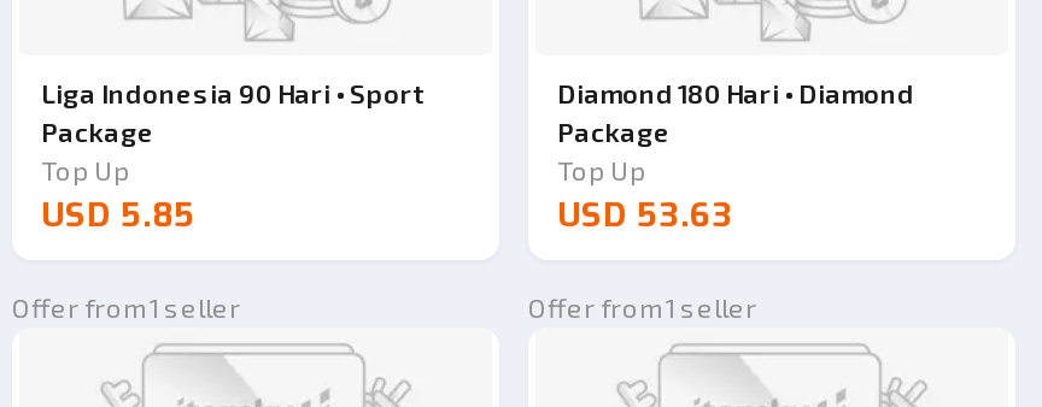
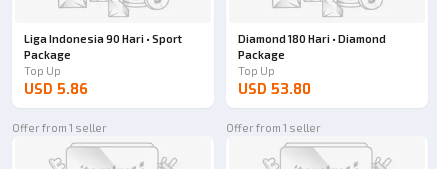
- USD 5.85
+ USD 5.86

- USD 53.63
+ USD 53.80
